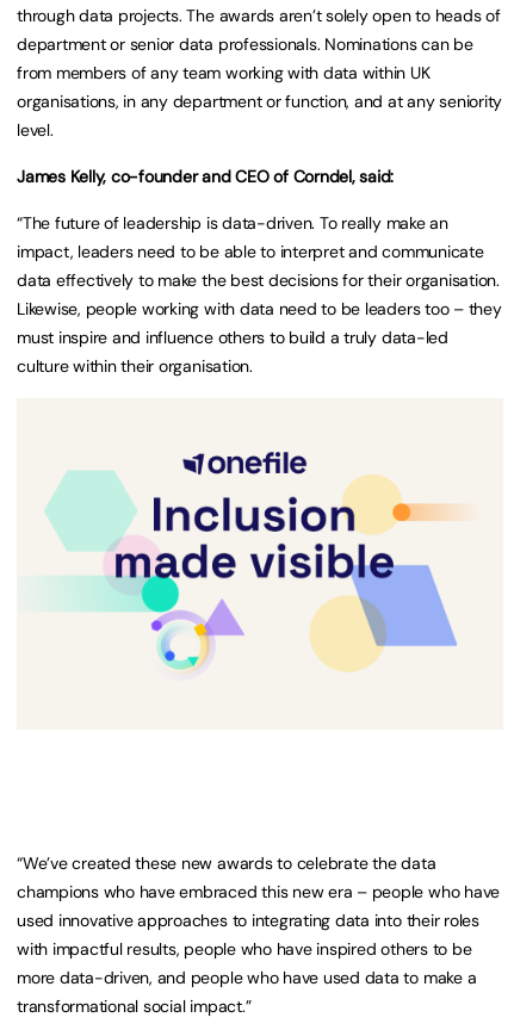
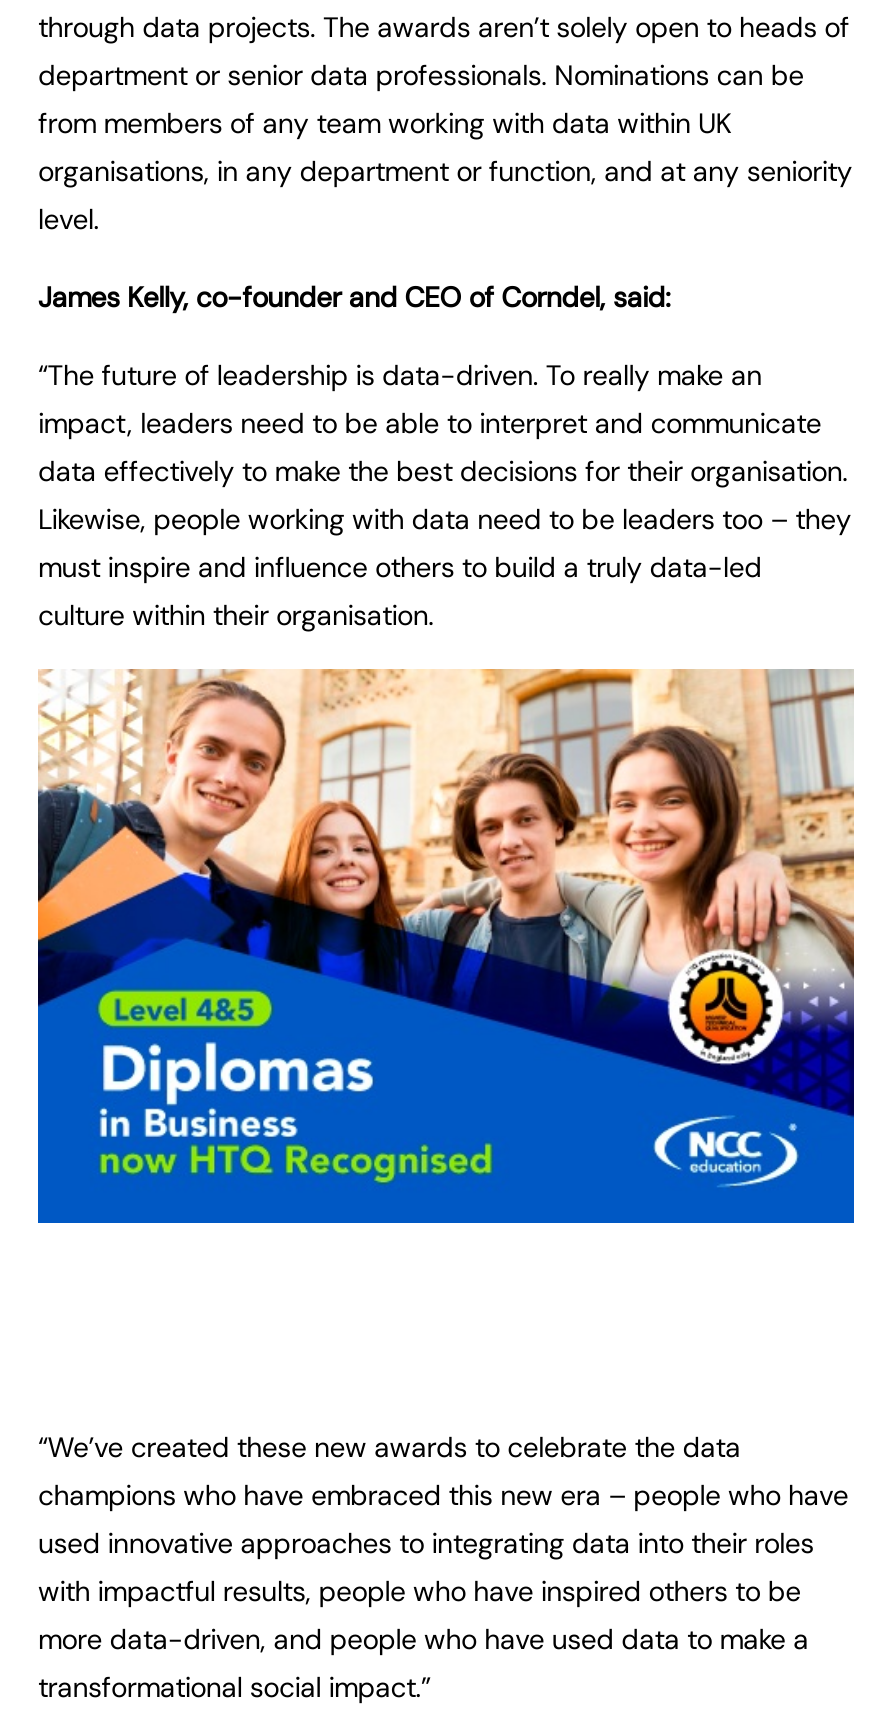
- [image]
+ [image]
